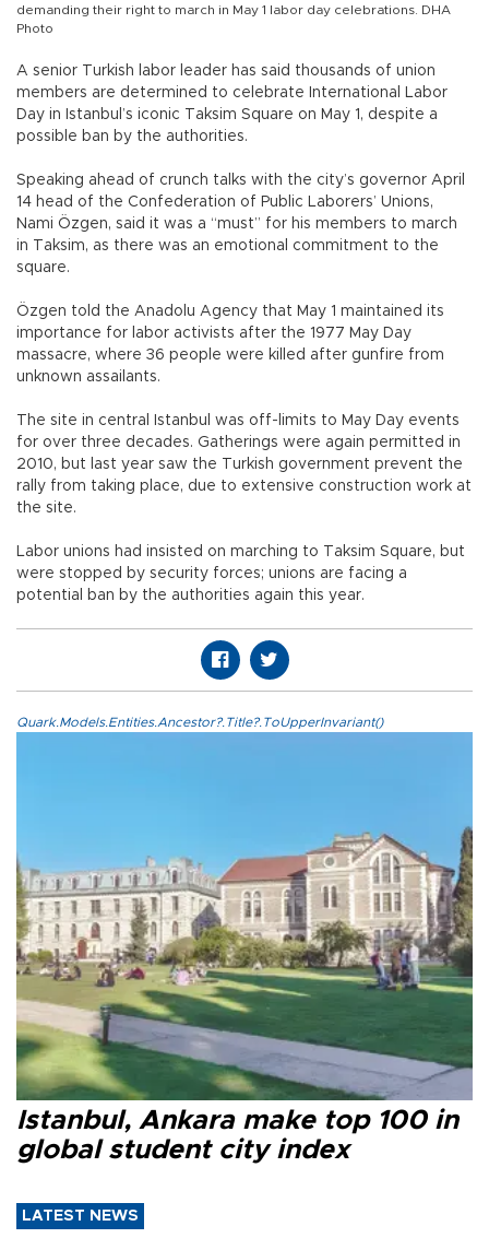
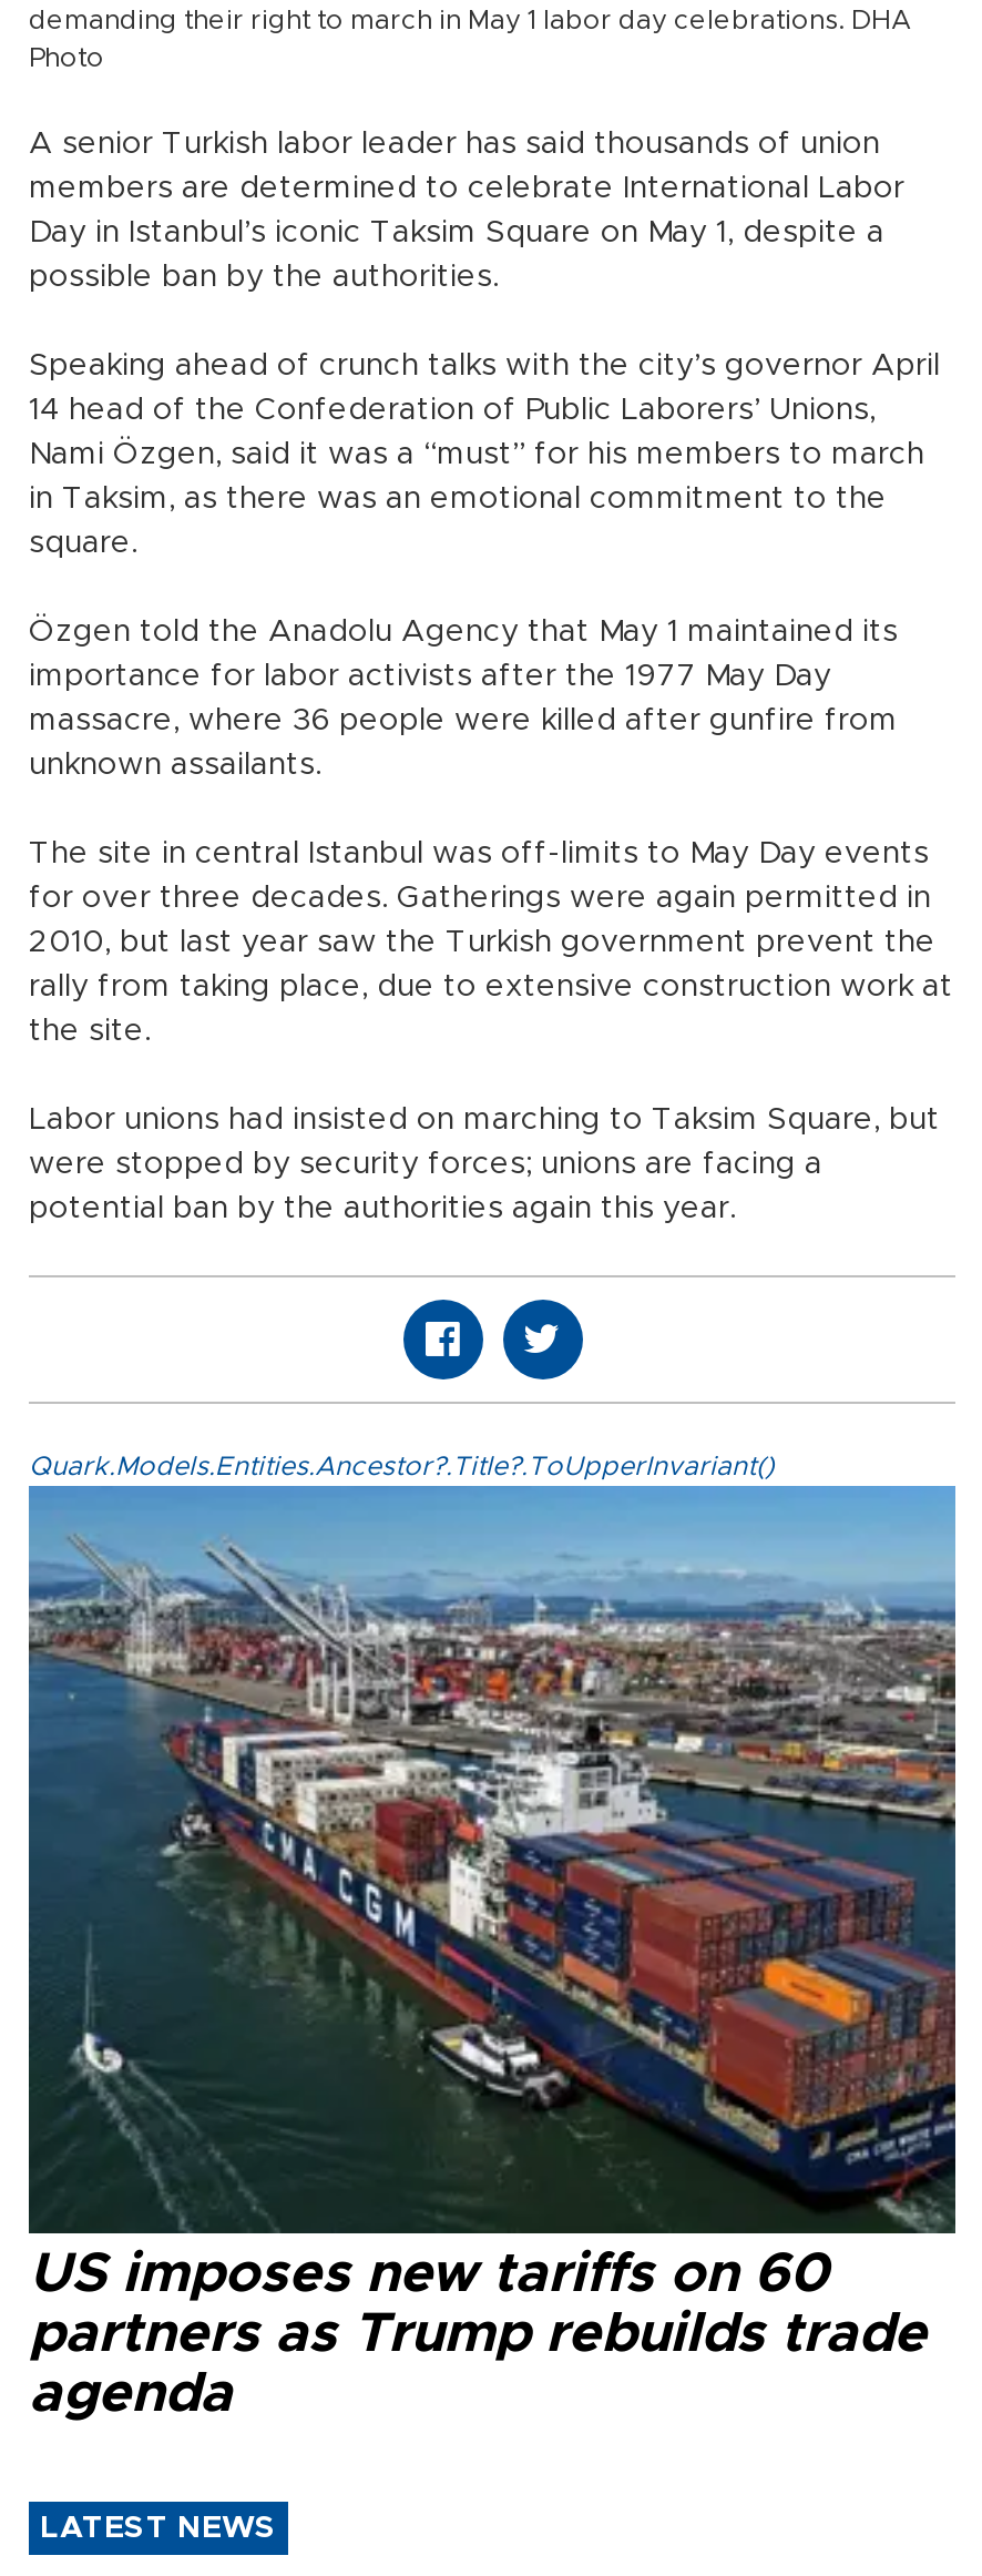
- [image]
- Istanbul, Ankara make top 100 in
- global student city index
+ [image]
+ US imposes new tariffs on 60
+ partners as Trump rebuilds trade
+ agenda
